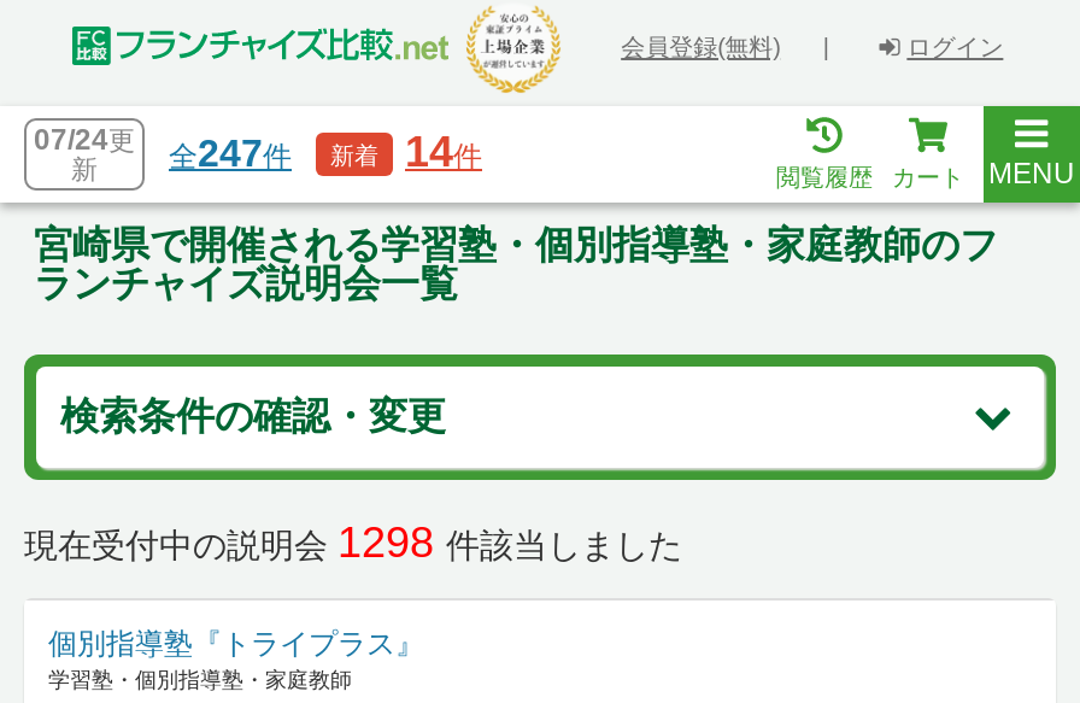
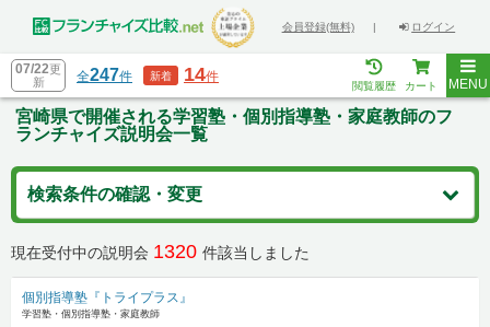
- 07/24更 全247件 新着 14件
+ 07/22更 全247件 新着 14件

- 現在受付中の説明会1298件該当しました
+ 現在受付中の説明会1320件該当しました
